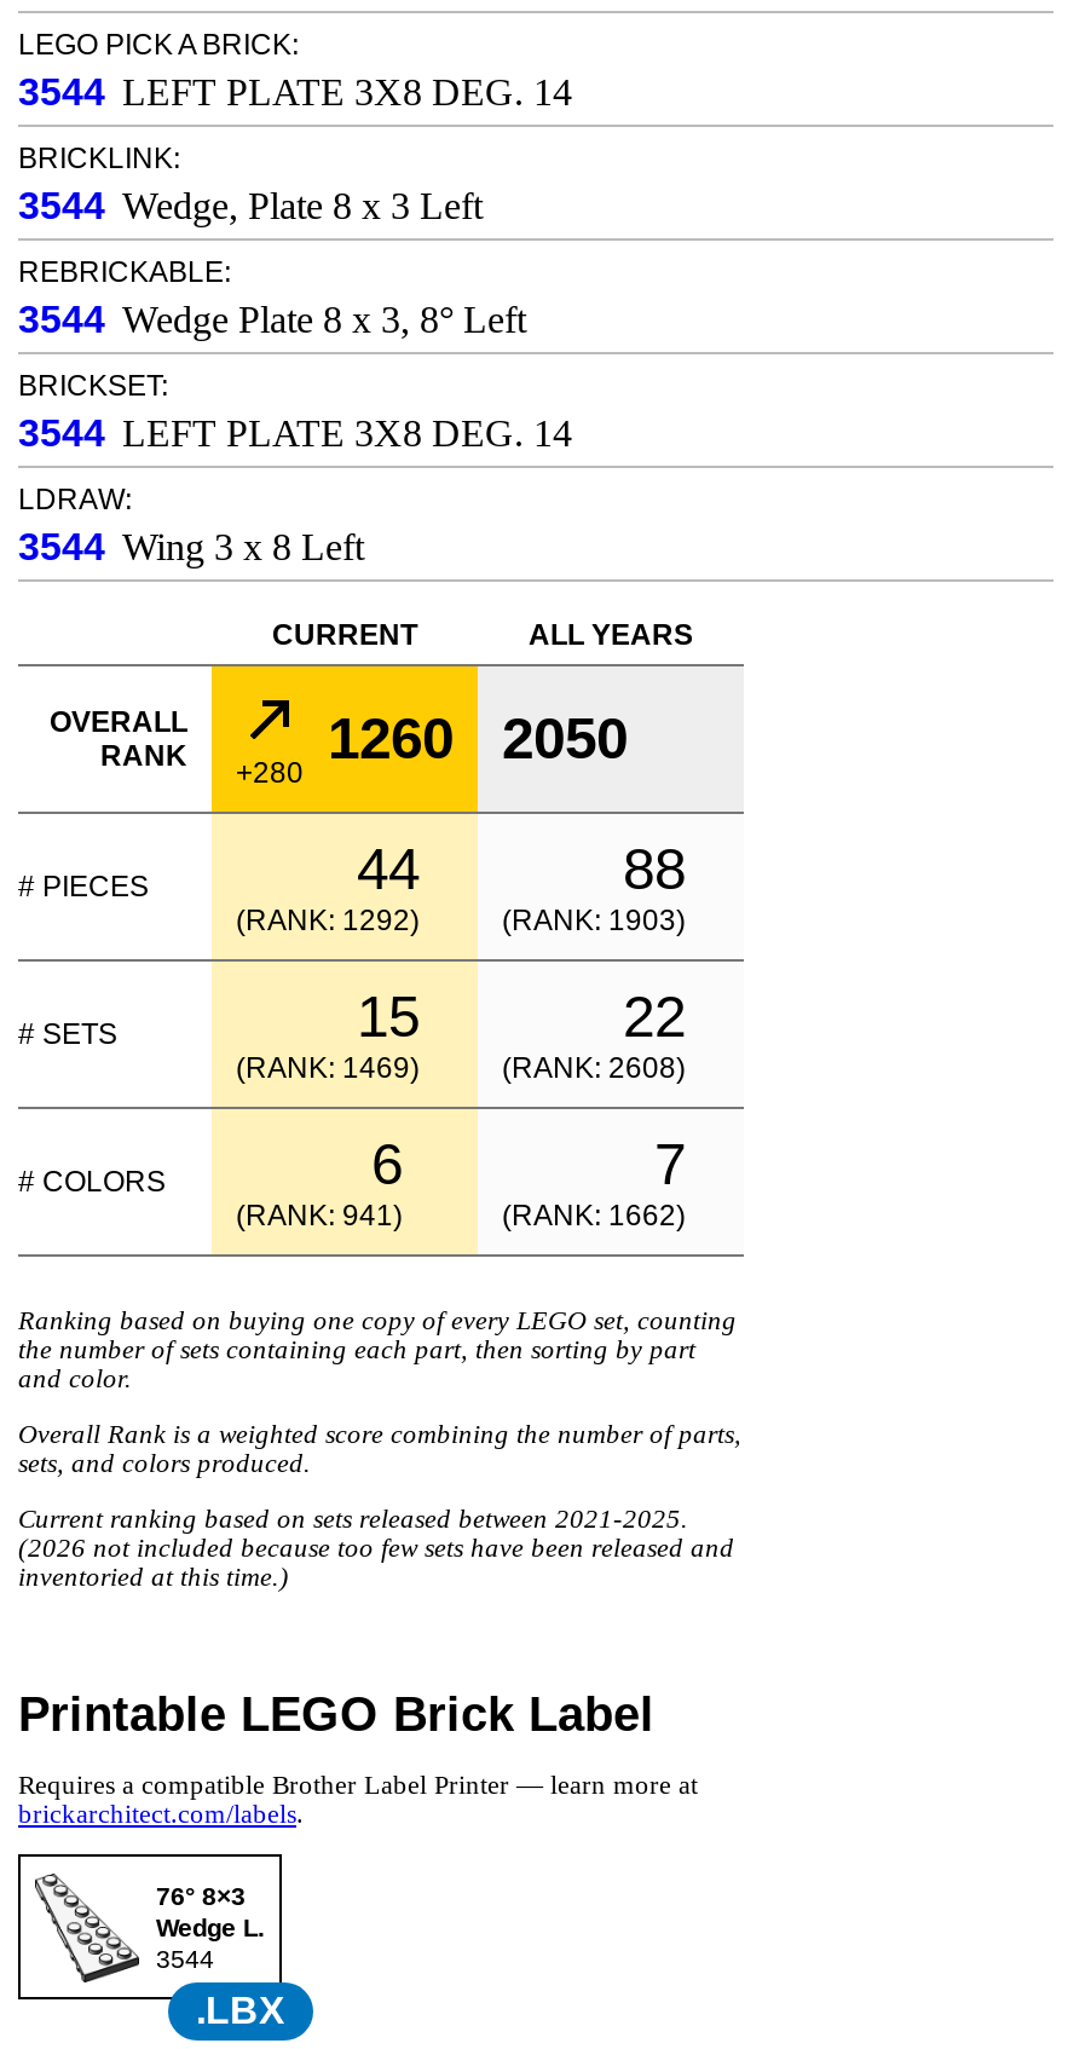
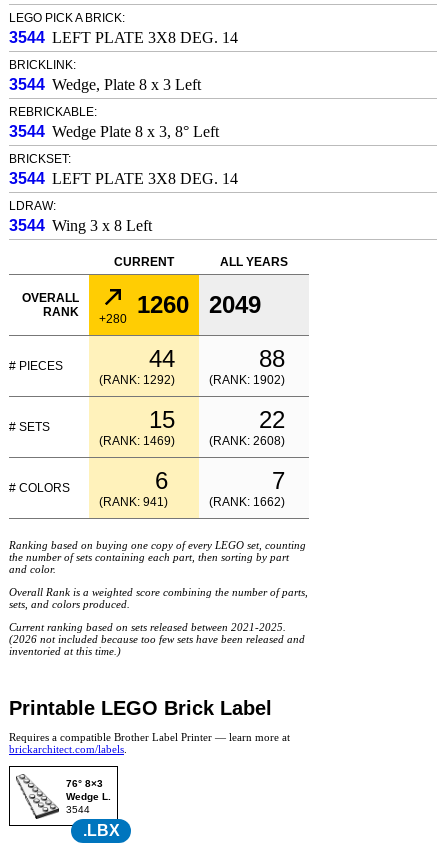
- 1260 2050
+ 1260 2049

- (RANK: 1903)
+ (RANK: 1902)
